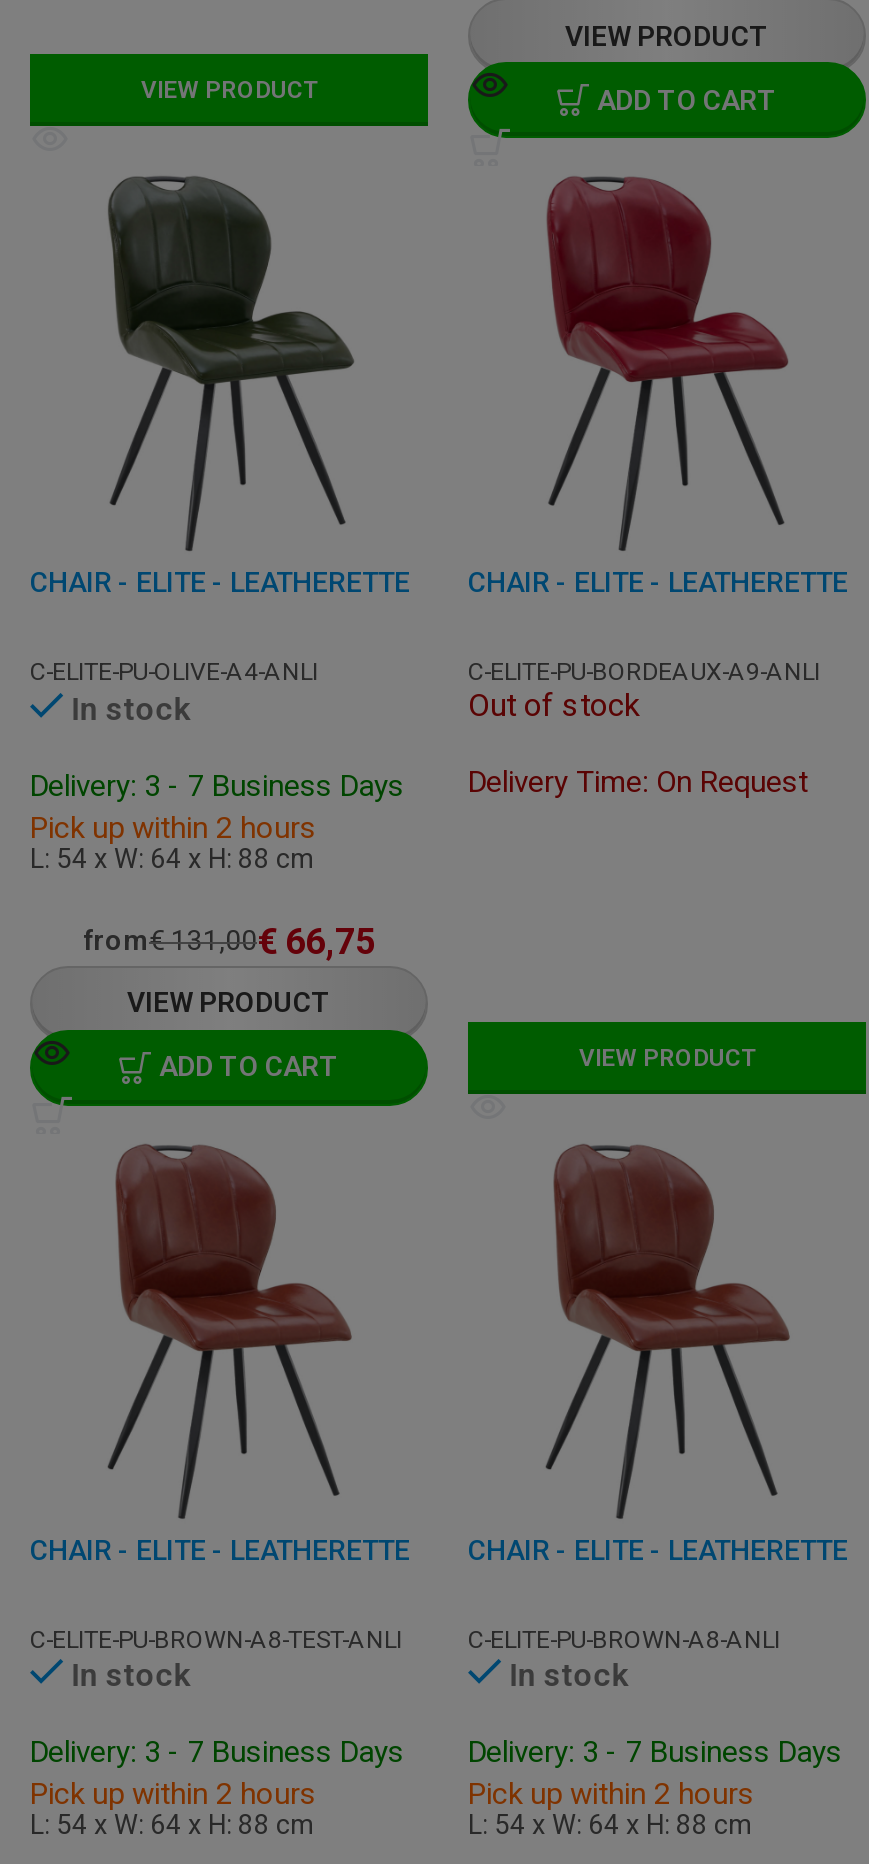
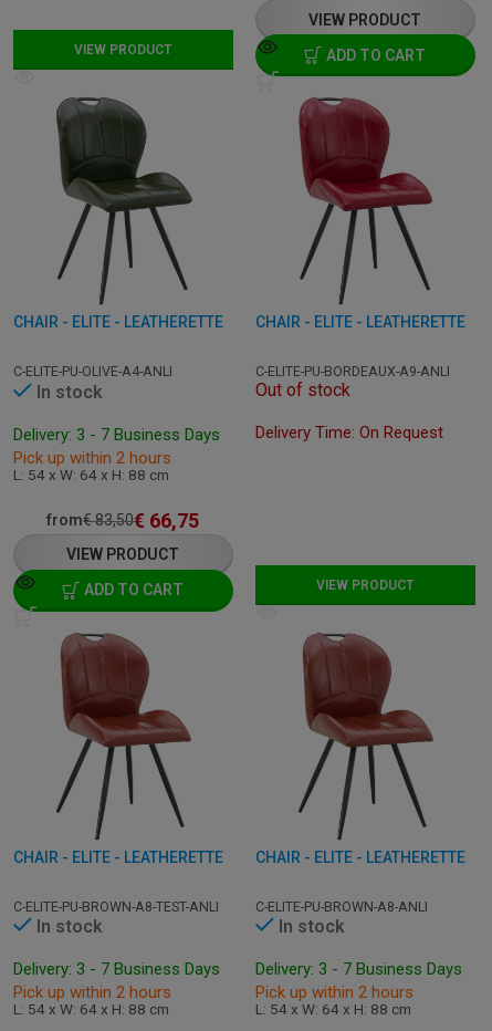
- from€131,00€66,75
+ from€83,50€66,75
